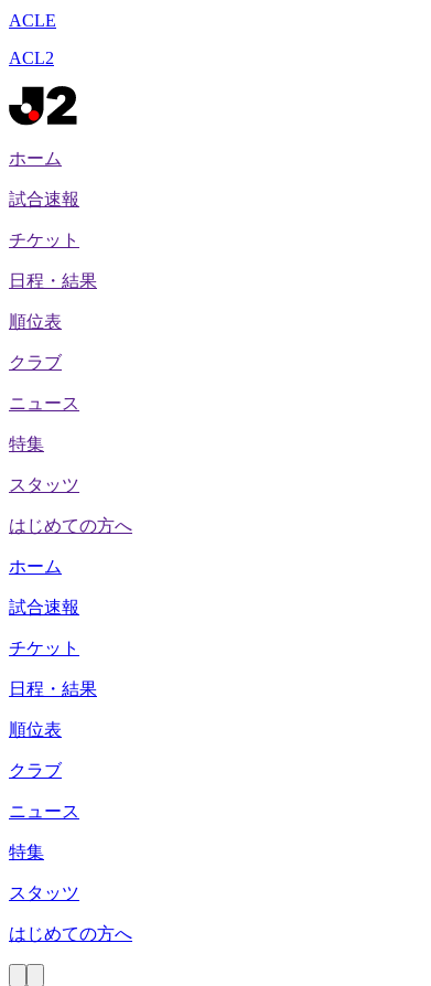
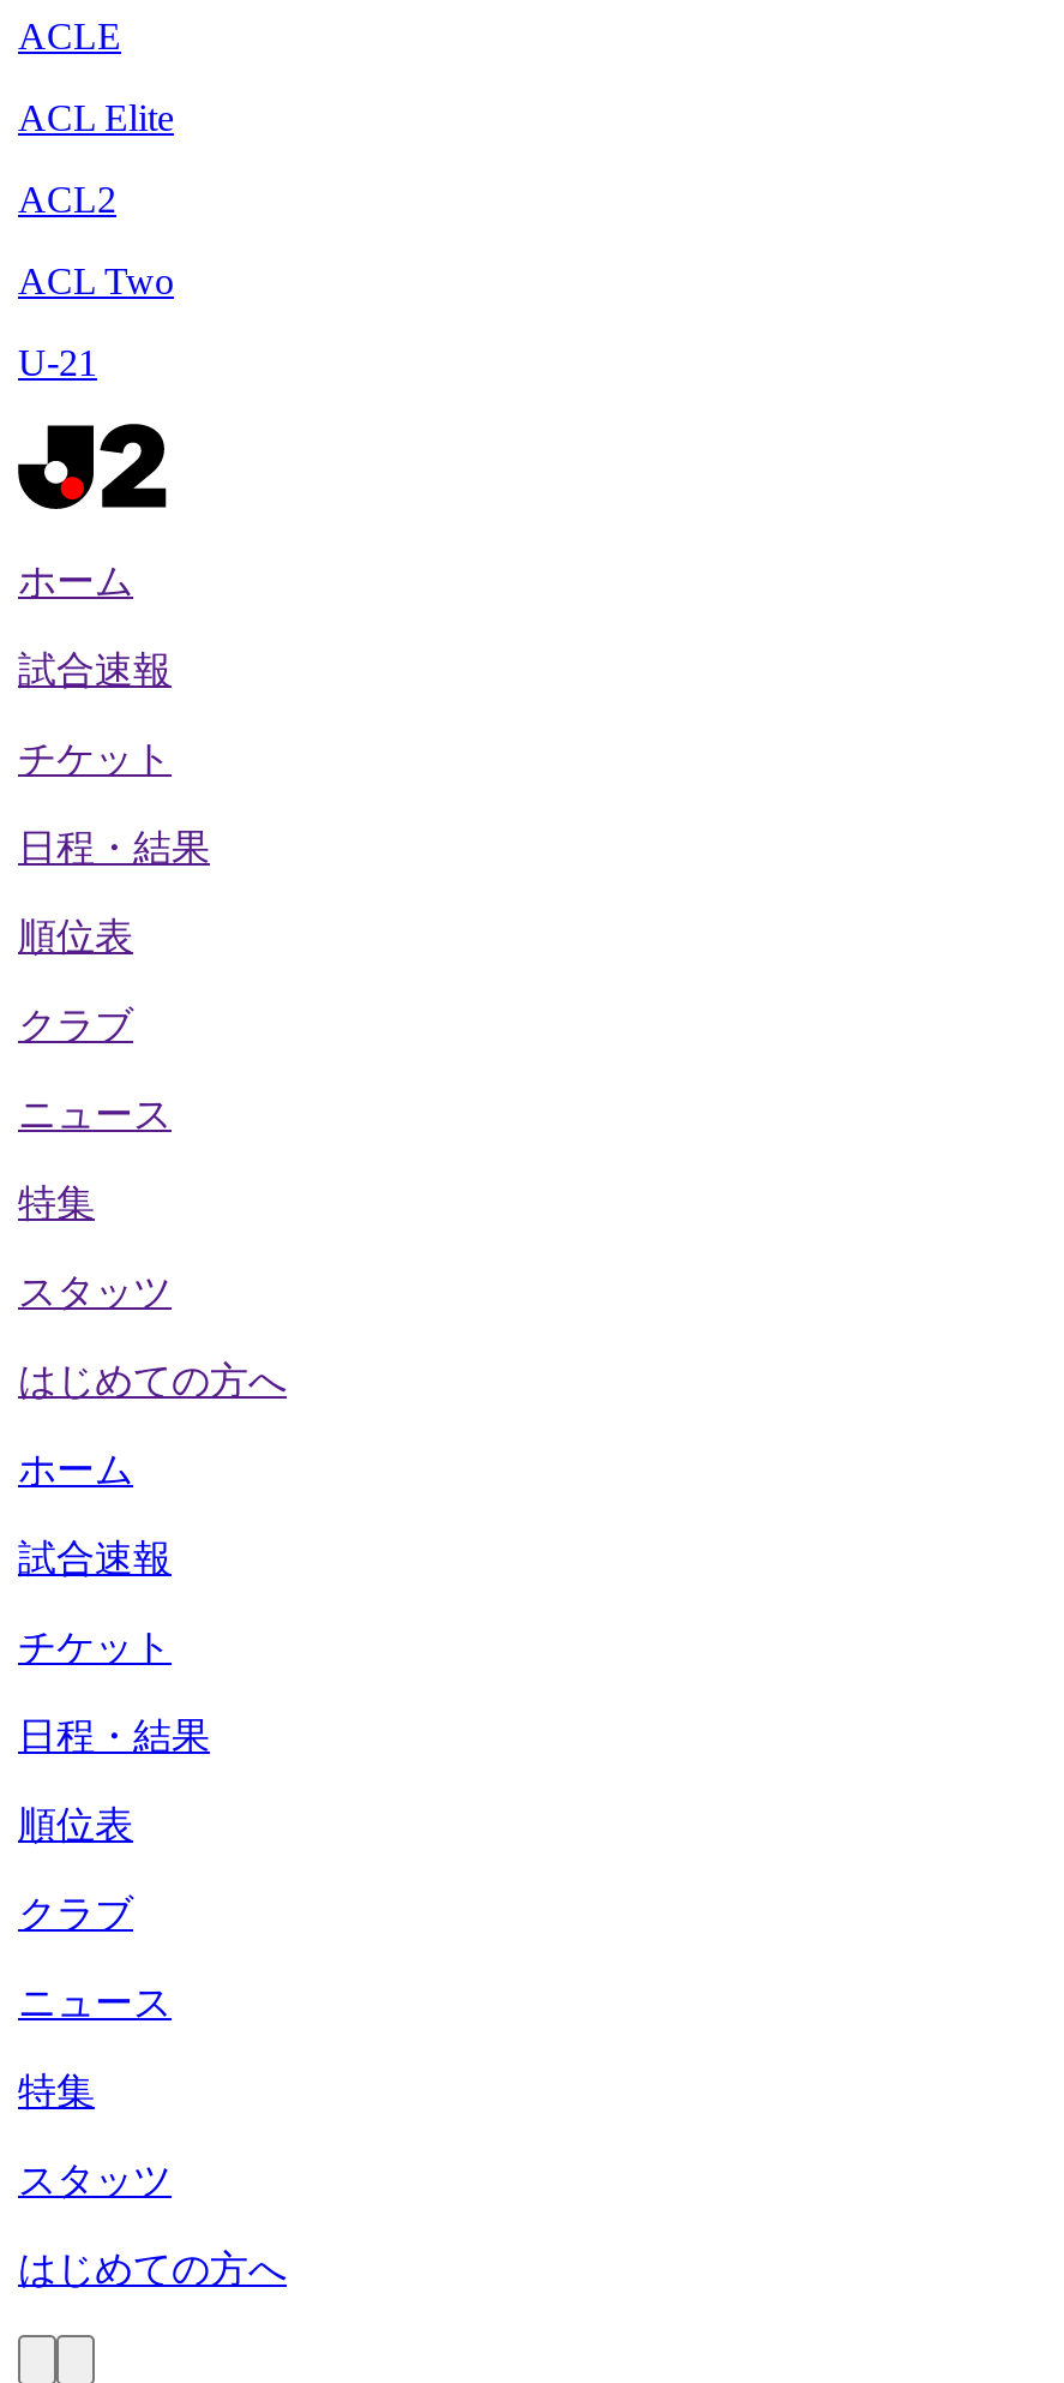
+ ACL Elite

+ ACL Two
+ U-21
